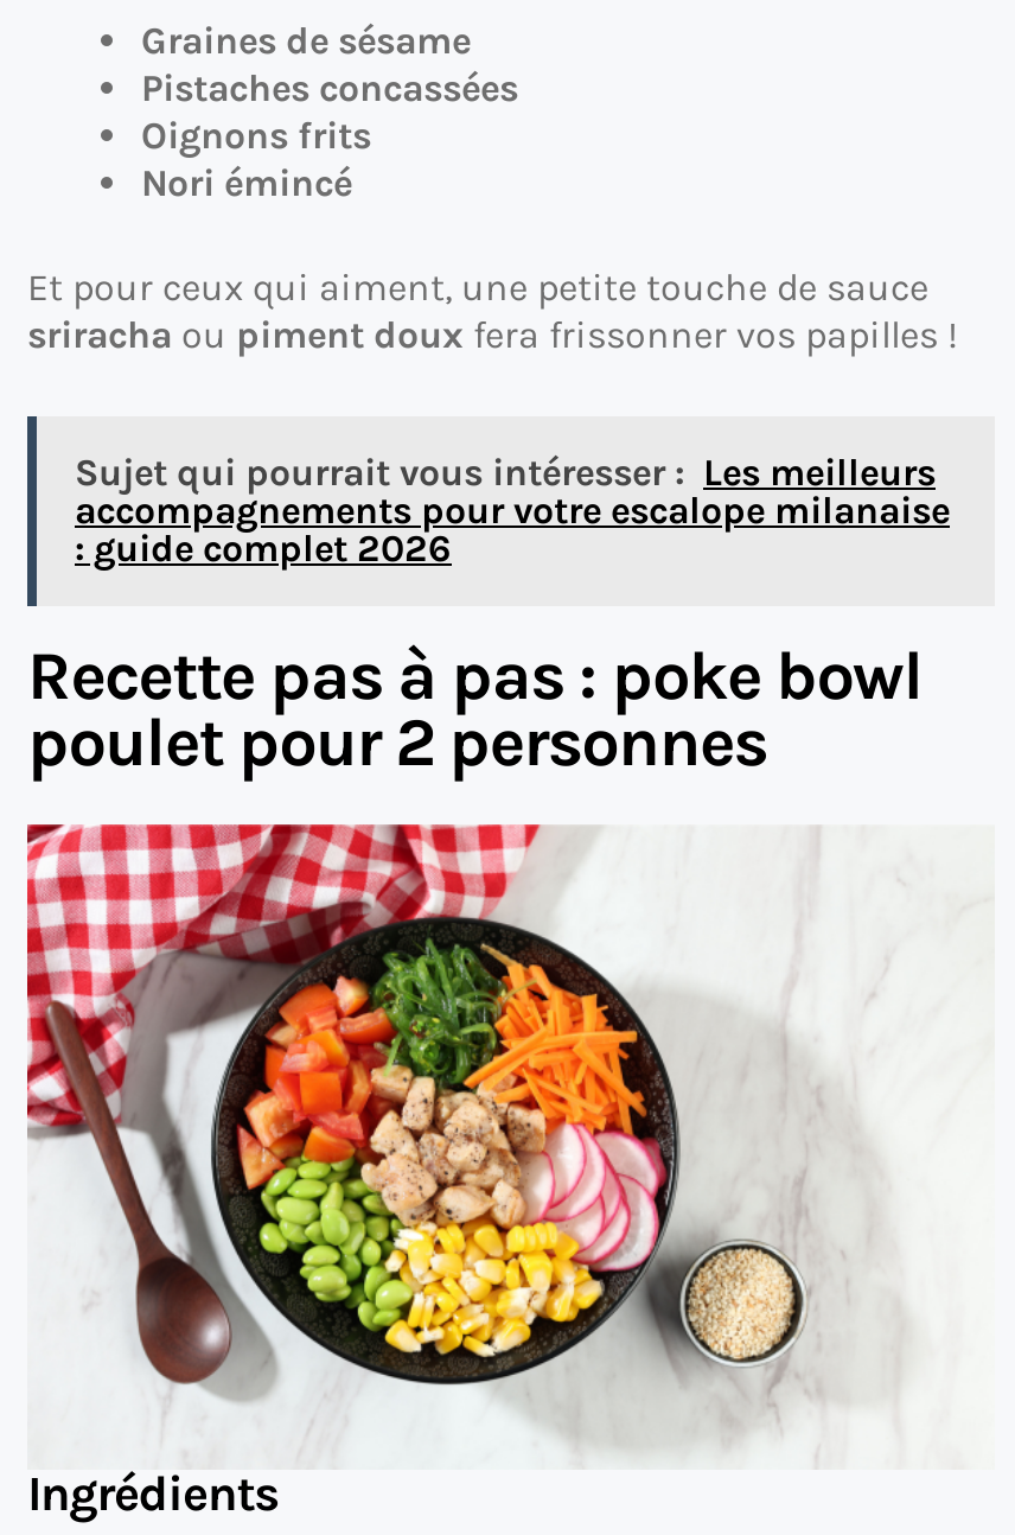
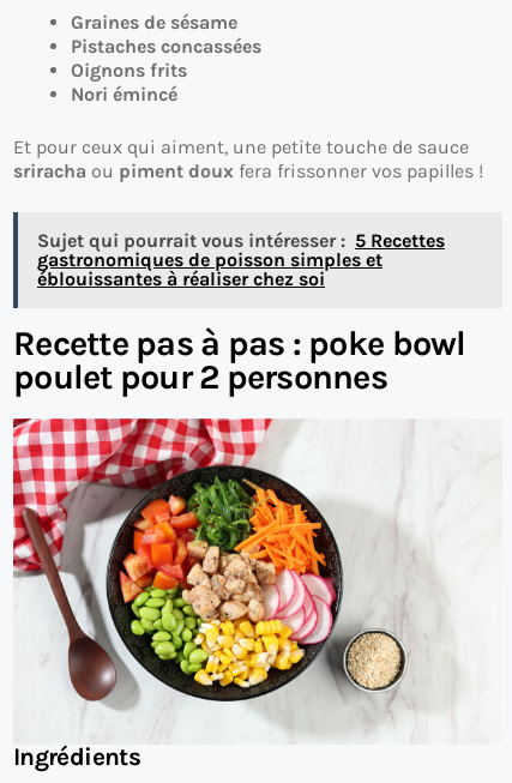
- Sujet qui pourrait vous intéresser : Les meilleurs
- accompagnements pour votre escalope milanaise
- : guide complet 2026
+ Sujet qui pourrait vous intéresser : 5 Recettes
+ gastronomiques de poisson simples et
+ éblouissantes à réaliser chez soi
